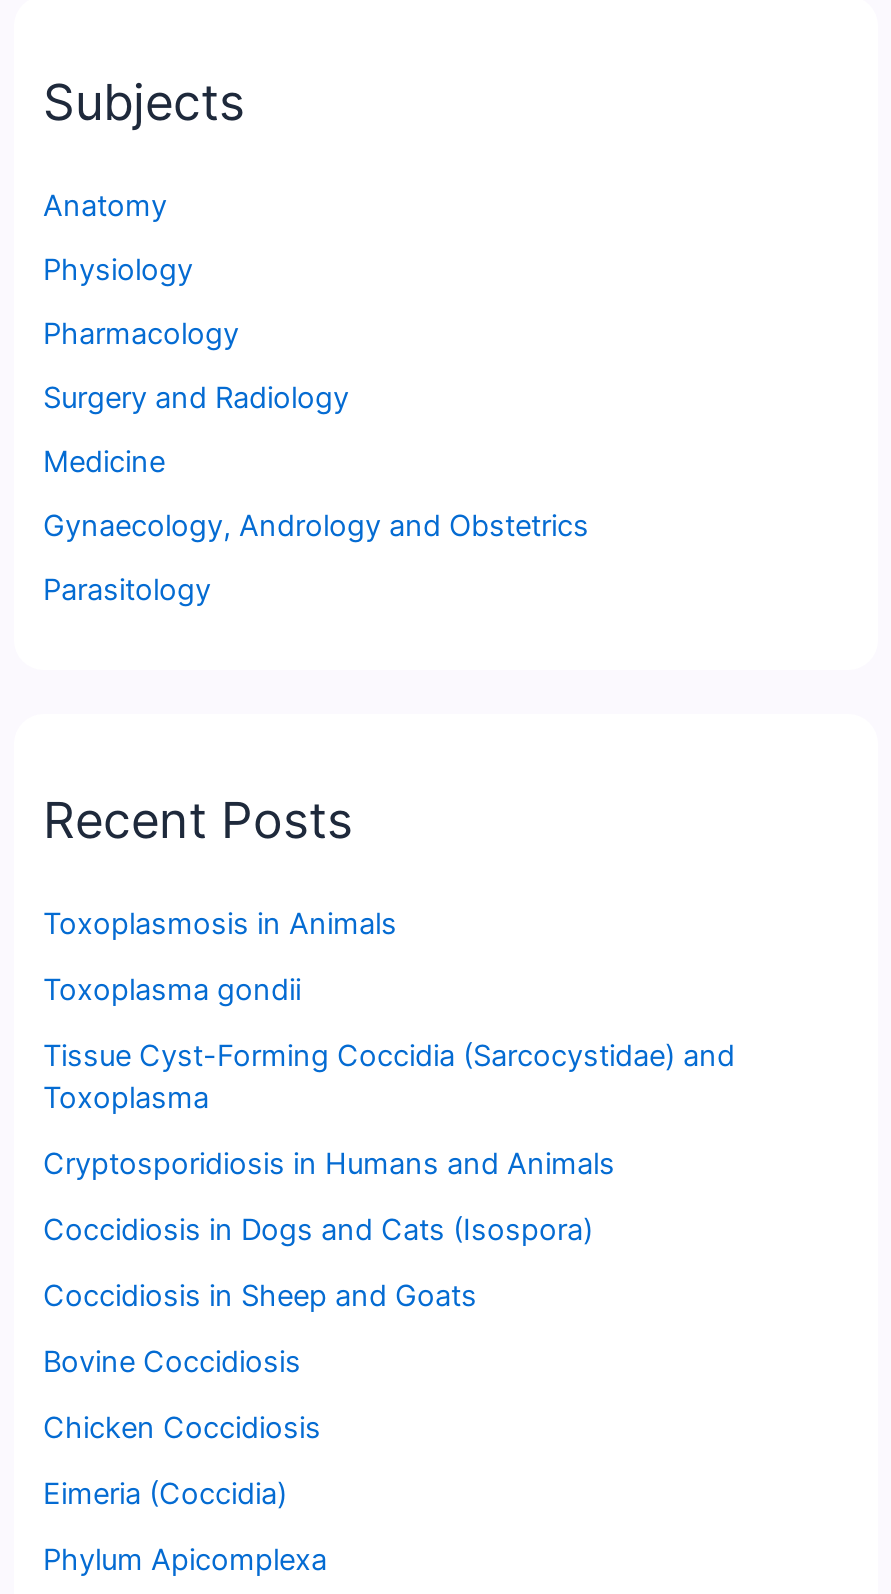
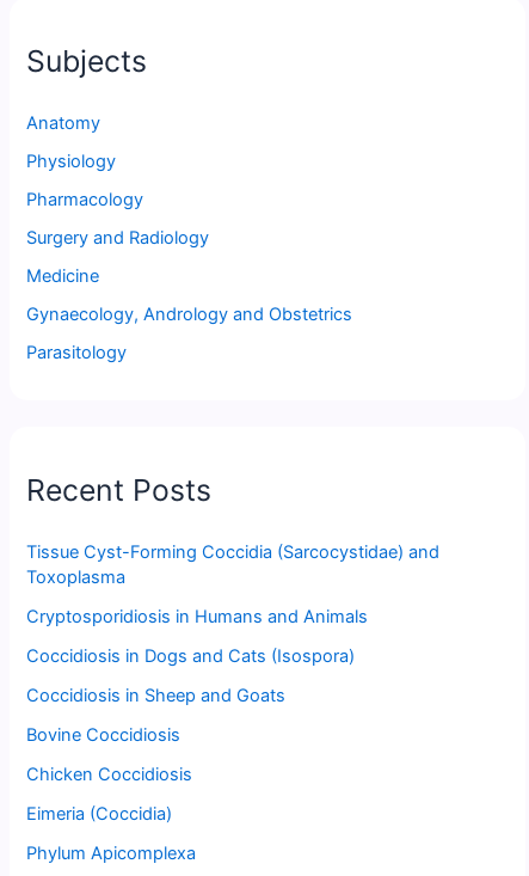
- Toxoplasmosis in Animals
- Toxoplasma gondii
